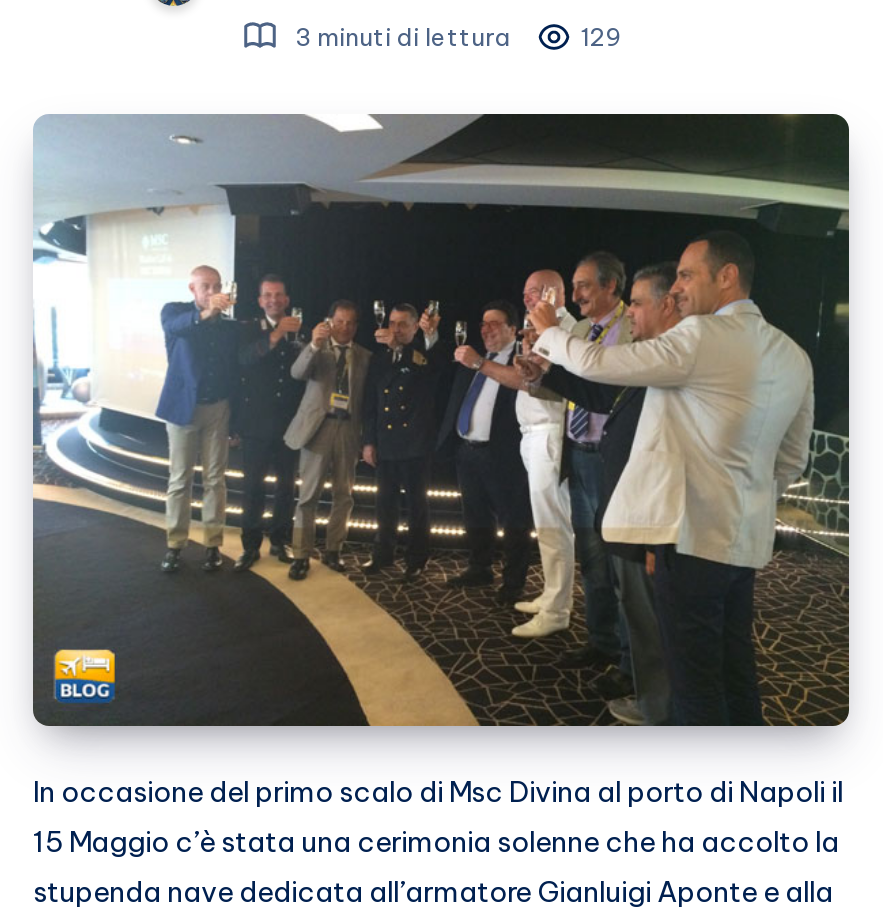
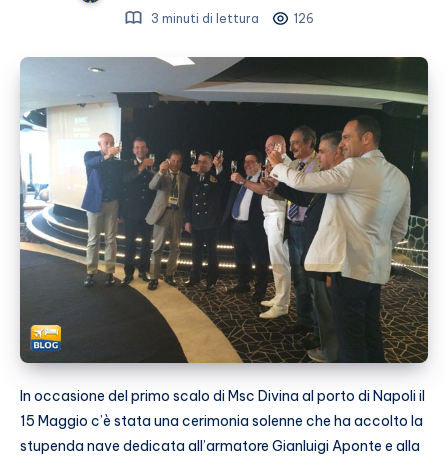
- 129
+ 126
